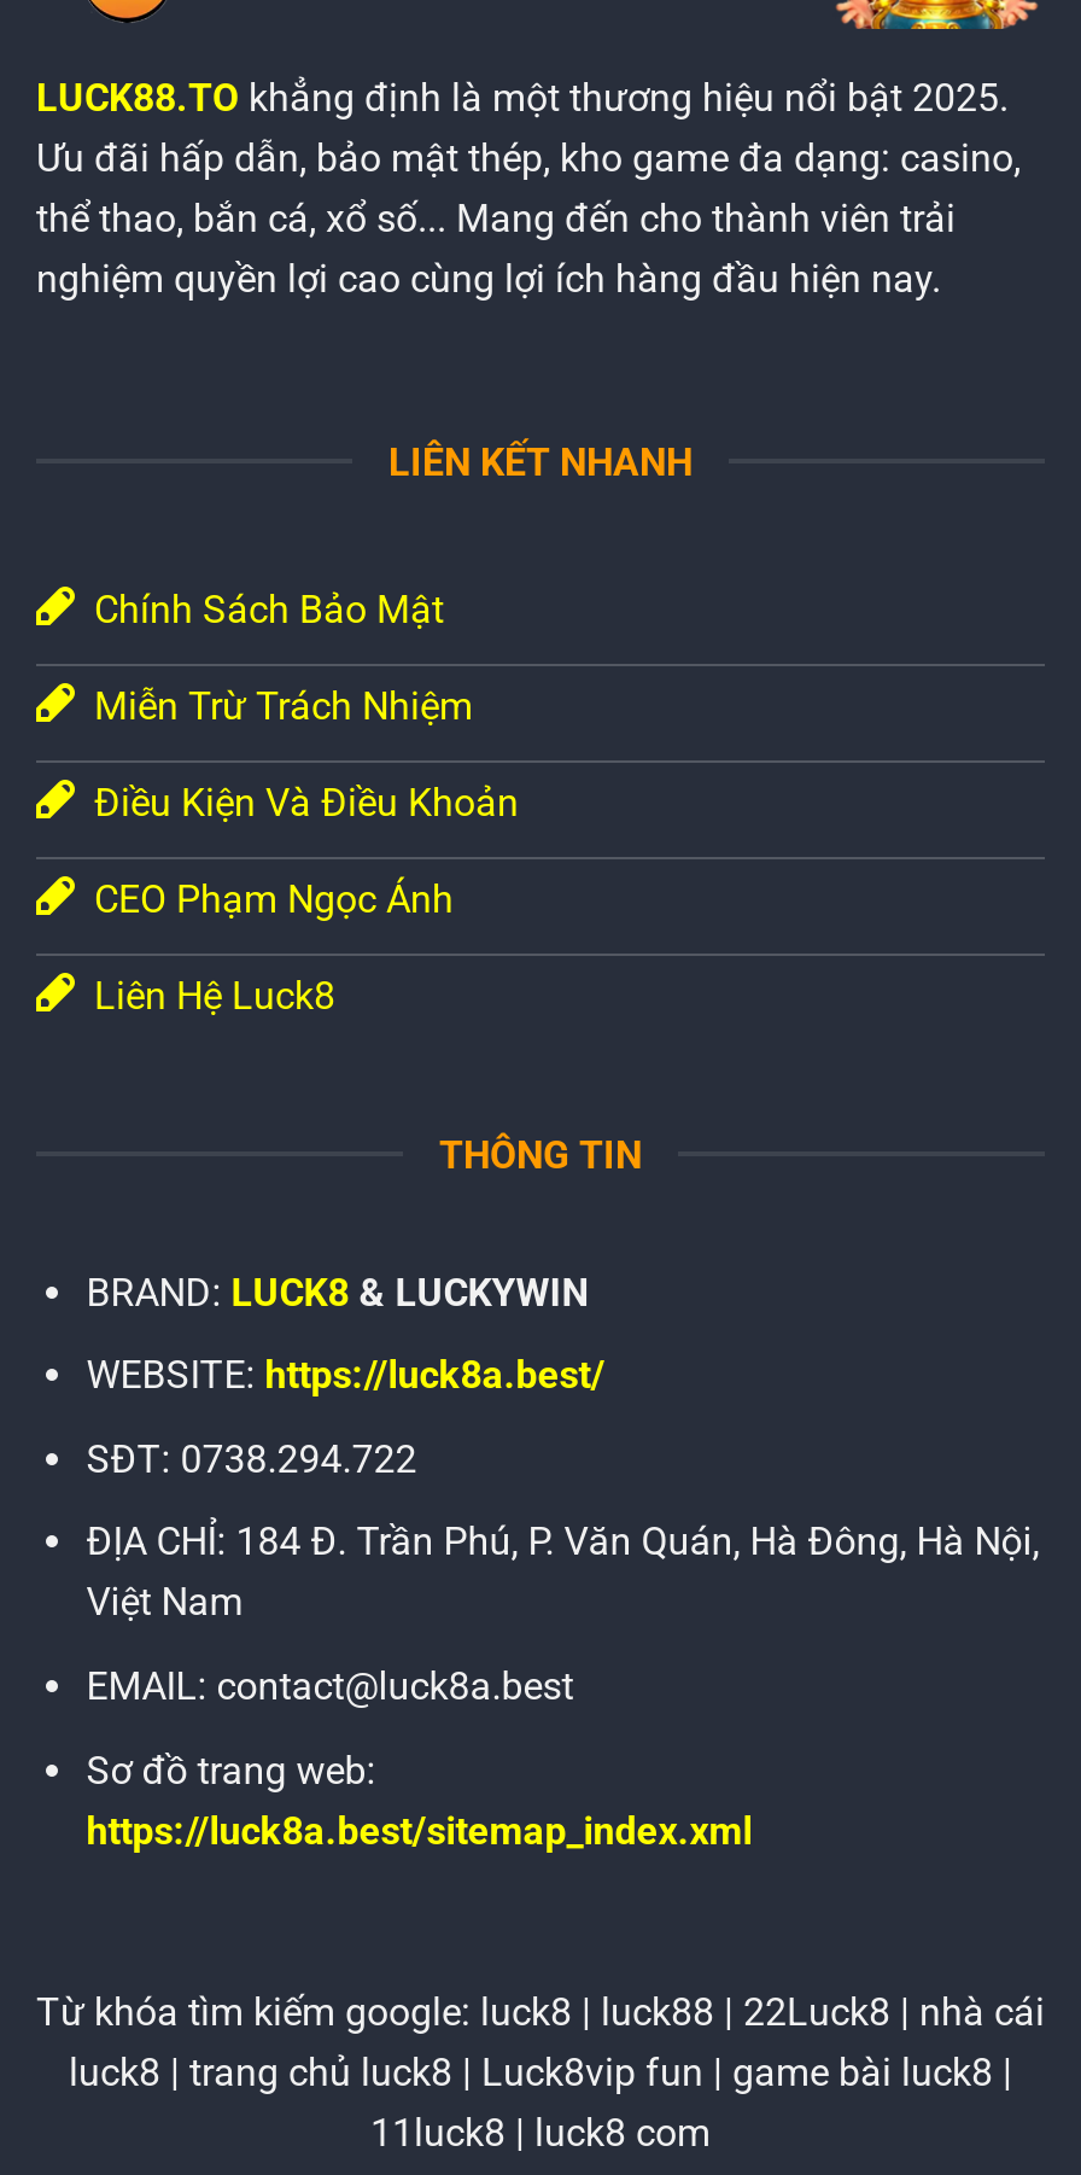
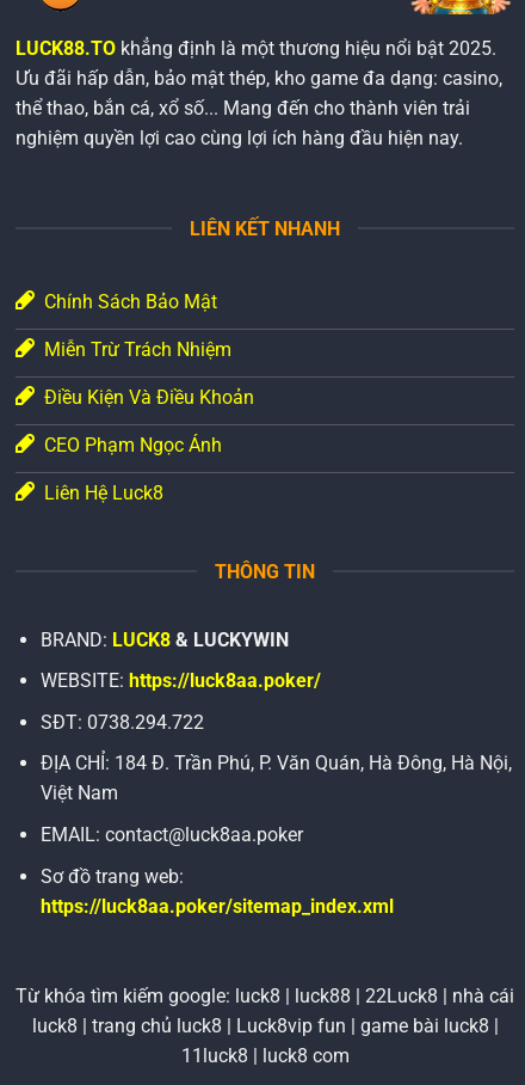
- WEBSITE: https://luck8a.best/
+ WEBSITE: https://luck8aa.poker/

- EMAIL: contact@luck8a.best
+ EMAIL: contact@luck8aa.poker

- https://luck8a.best/sitemap_index.xml
+ https://luck8aa.poker/sitemap_index.xml
